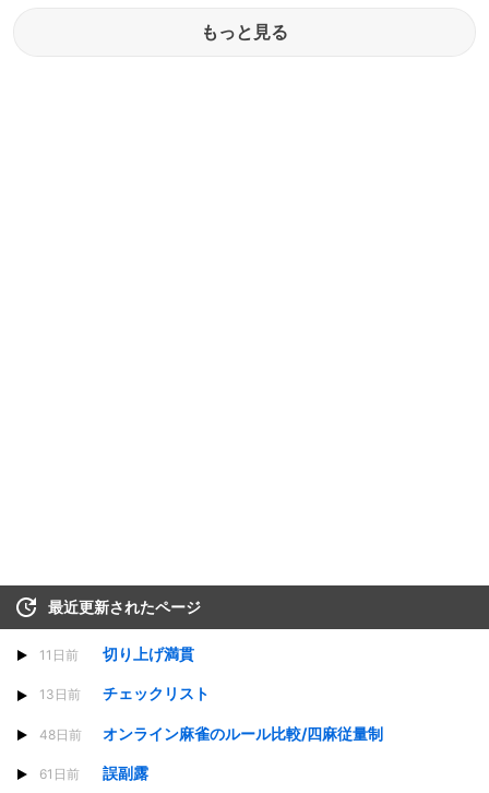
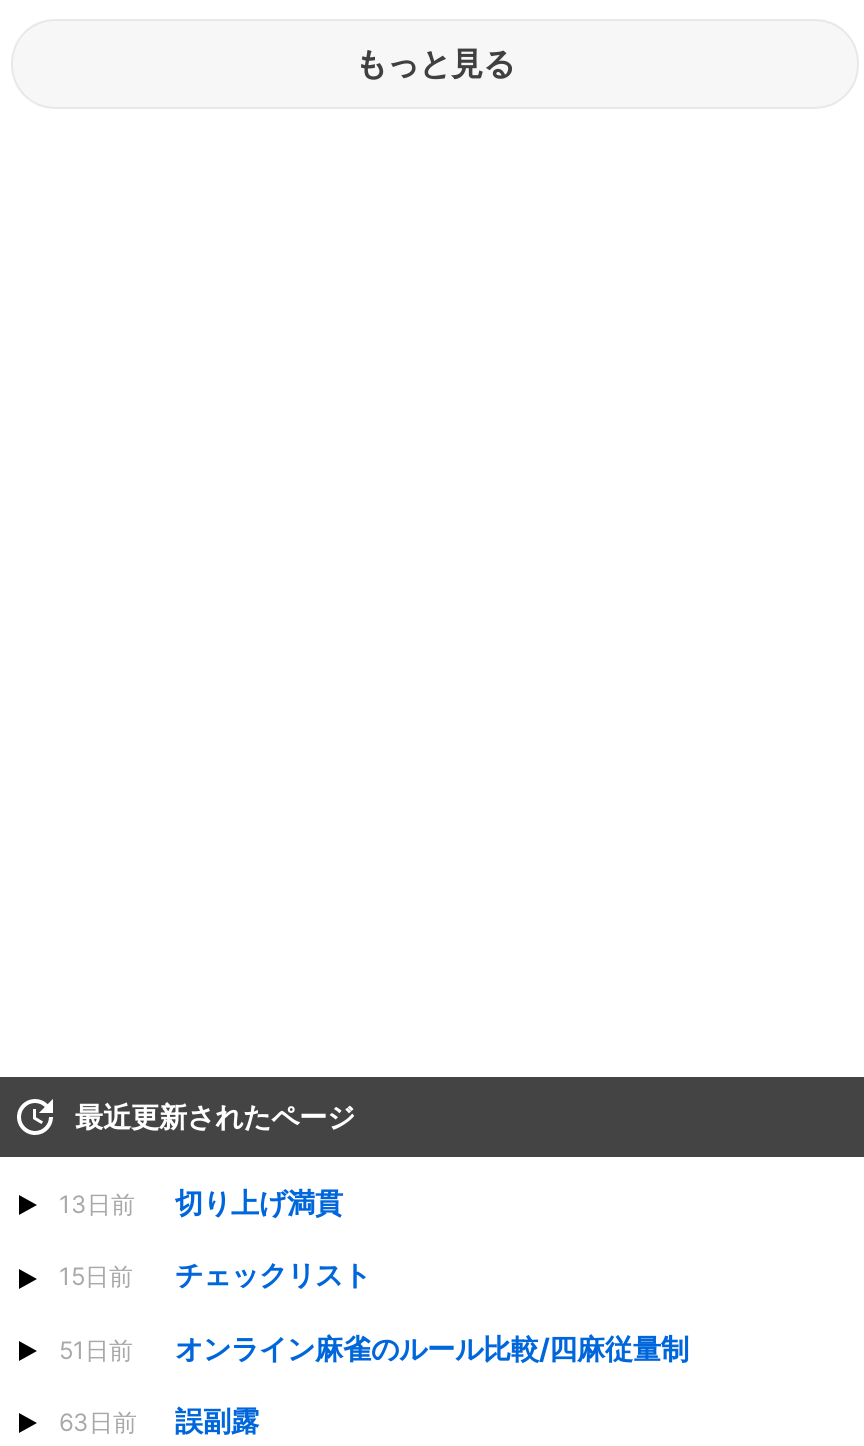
- 11日前 切り上げ満貫
+ 13日前 切り上げ満貫

- 13日前 チェックリスト
+ 15日前 チェックリスト

- 48日前 オンライン麻雀のルール比較/四麻従量制
+ 51日前 オンライン麻雀のルール比較/四麻従量制

- 61日前
+ 63日前
